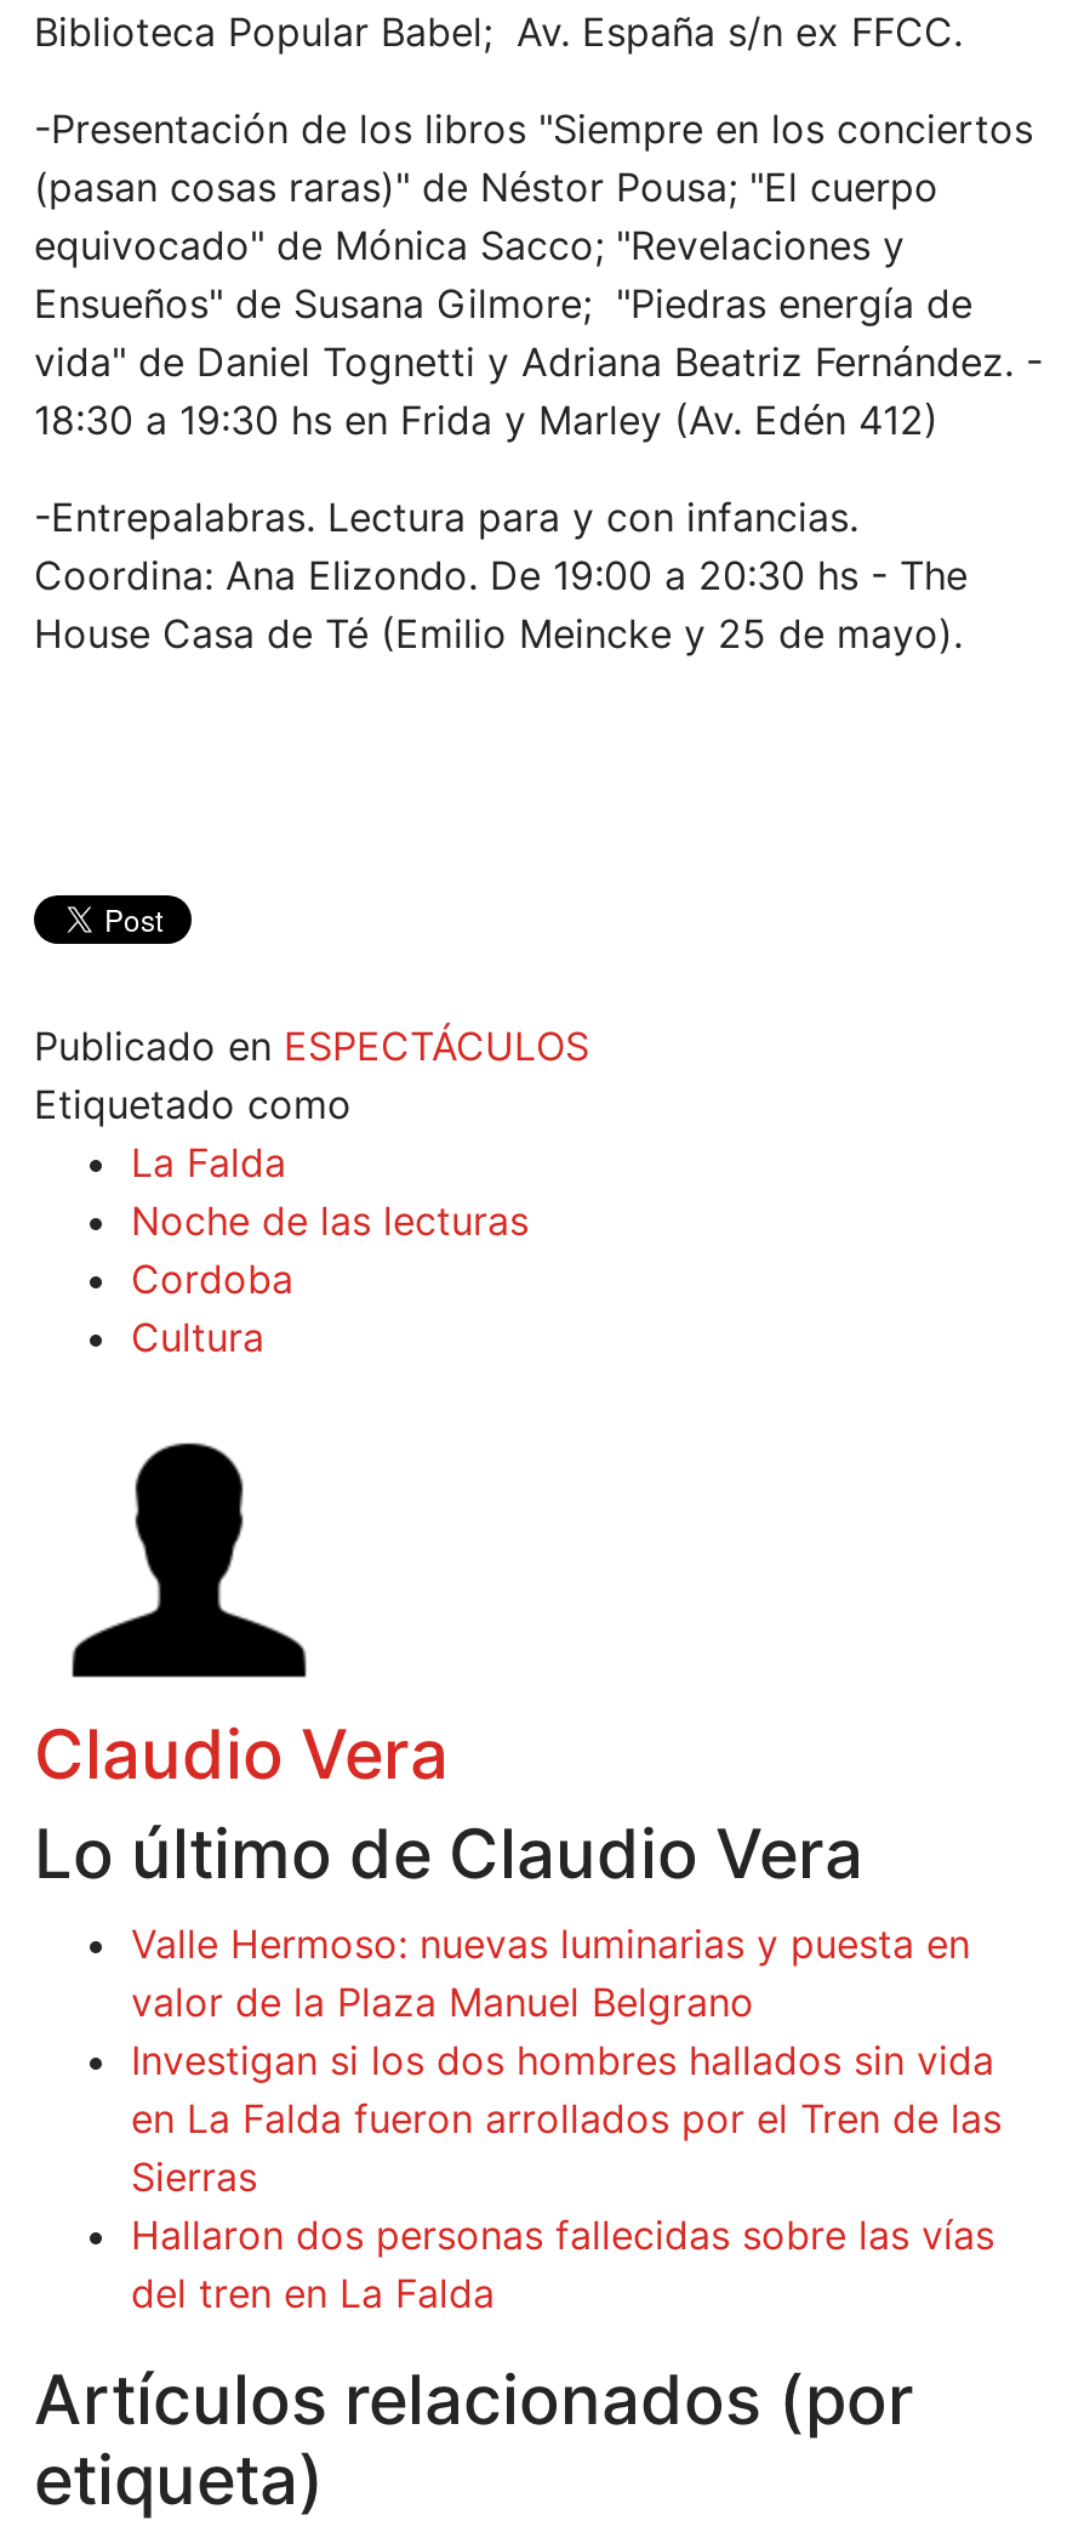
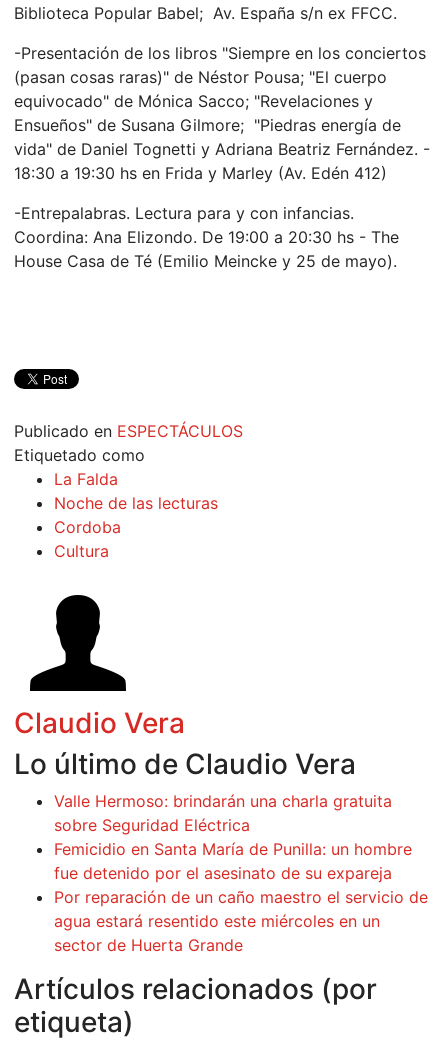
- Valle Hermoso: nuevas luminarias y puesta en
- valor de la Plaza Manuel Belgrano
- Investigan si los dos hombres hallados sin vida
- en La Falda fueron arrollados por el Tren de las
- Sierras
- Hallaron dos personas fallecidas sobre las vías
- del tren en La Falda
+ Valle Hermoso: brindarán una charla gratuita
+ sobre Seguridad Eléctrica
+ Femicidio en Santa María de Punilla: un hombre
+ fue detenido por el asesinato de su expareja
+ Por reparación de un caño maestro el servicio de
+ agua estará resentido este miércoles en un
+ sector de Huerta Grande
